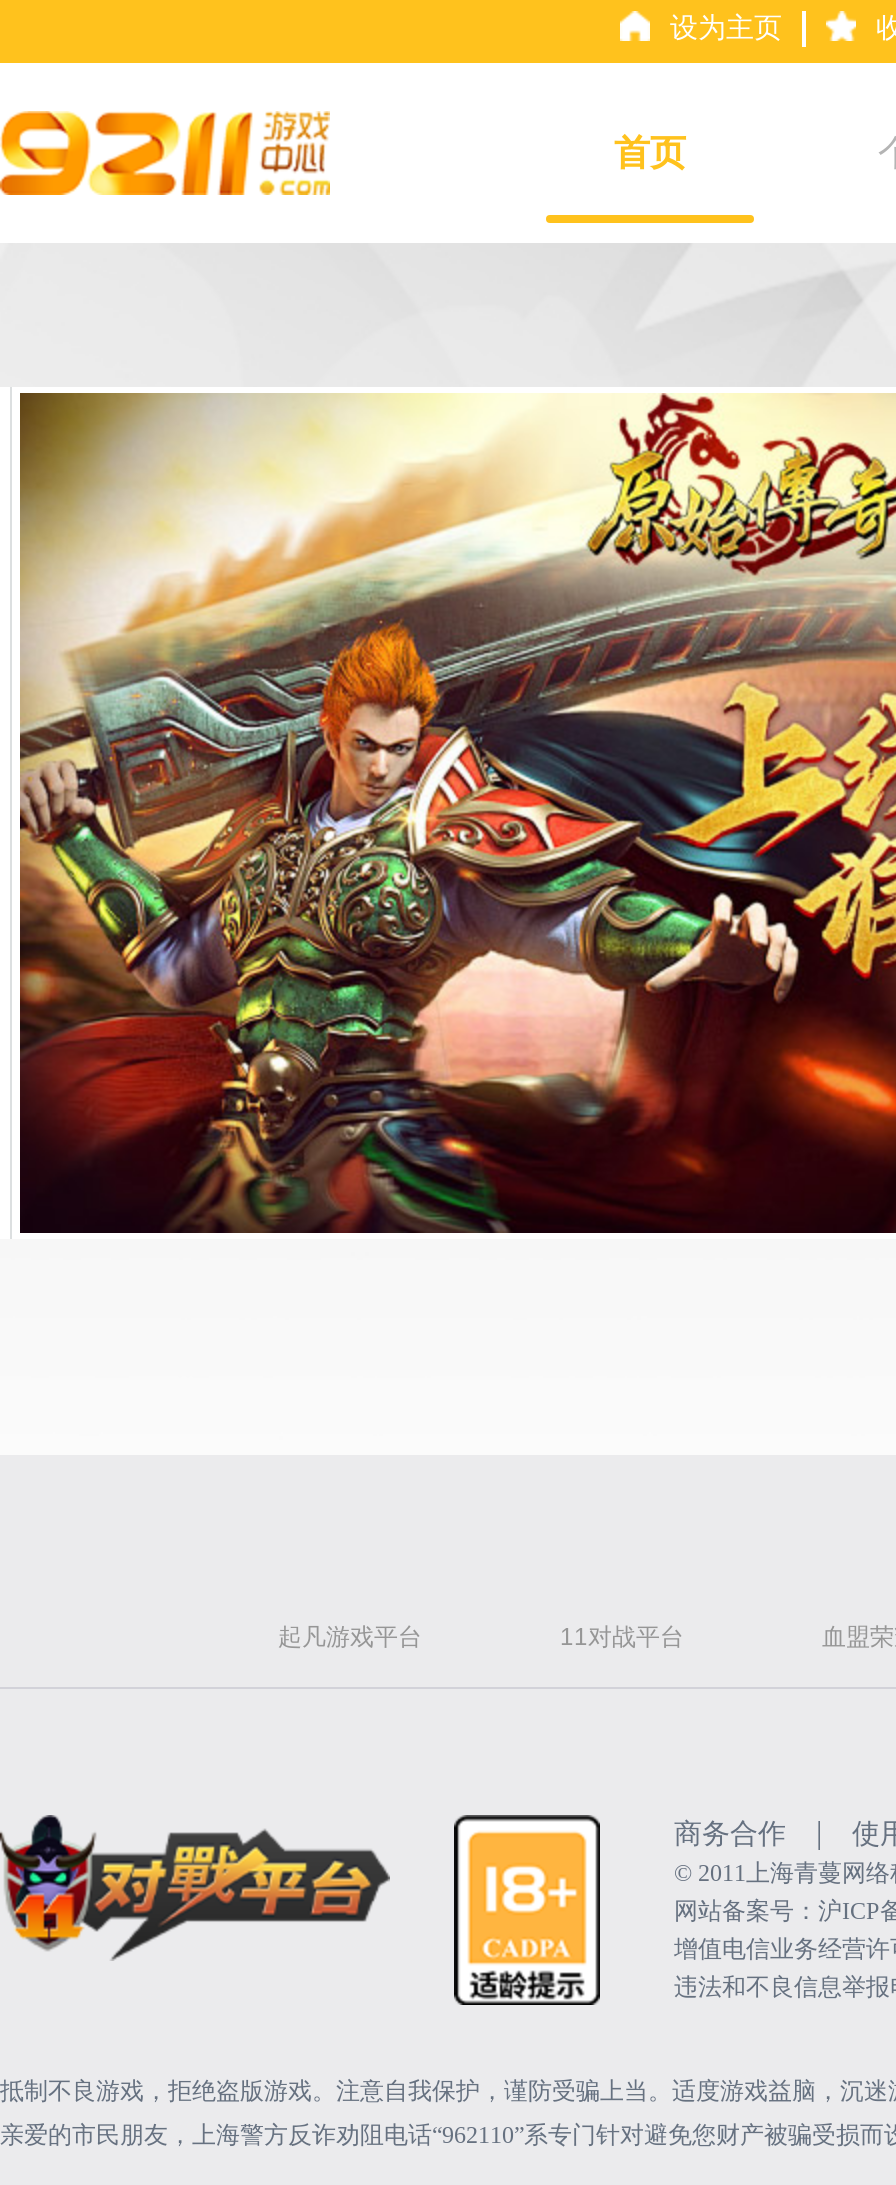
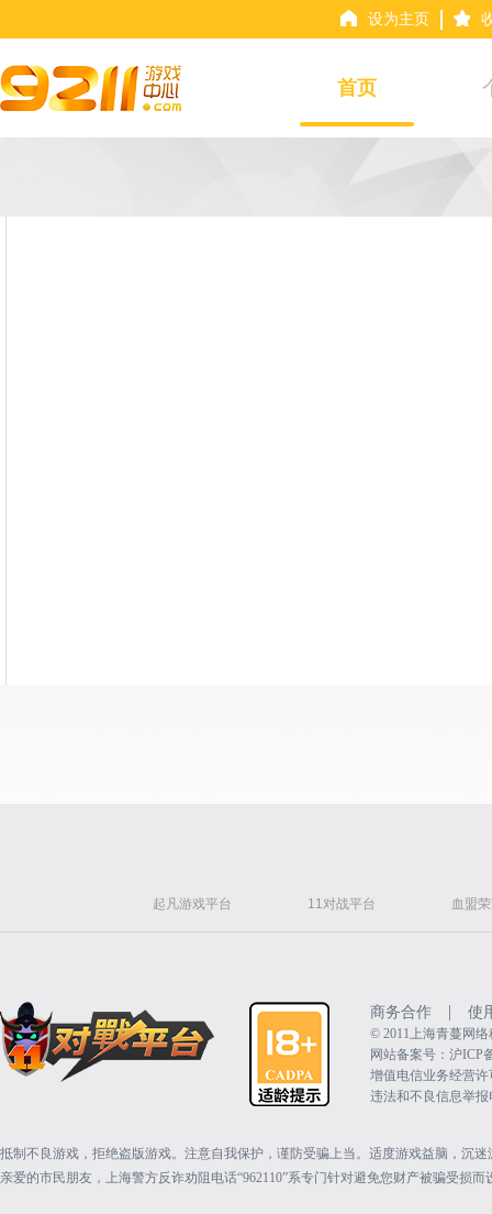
- [image]
